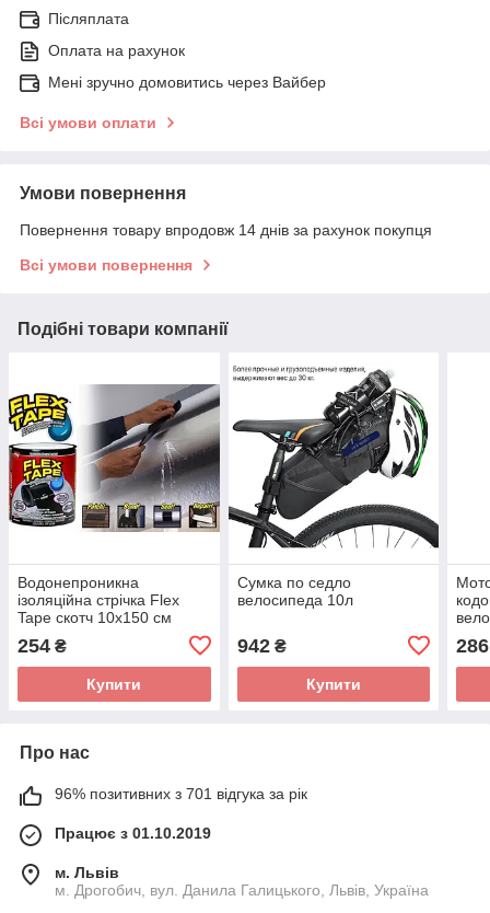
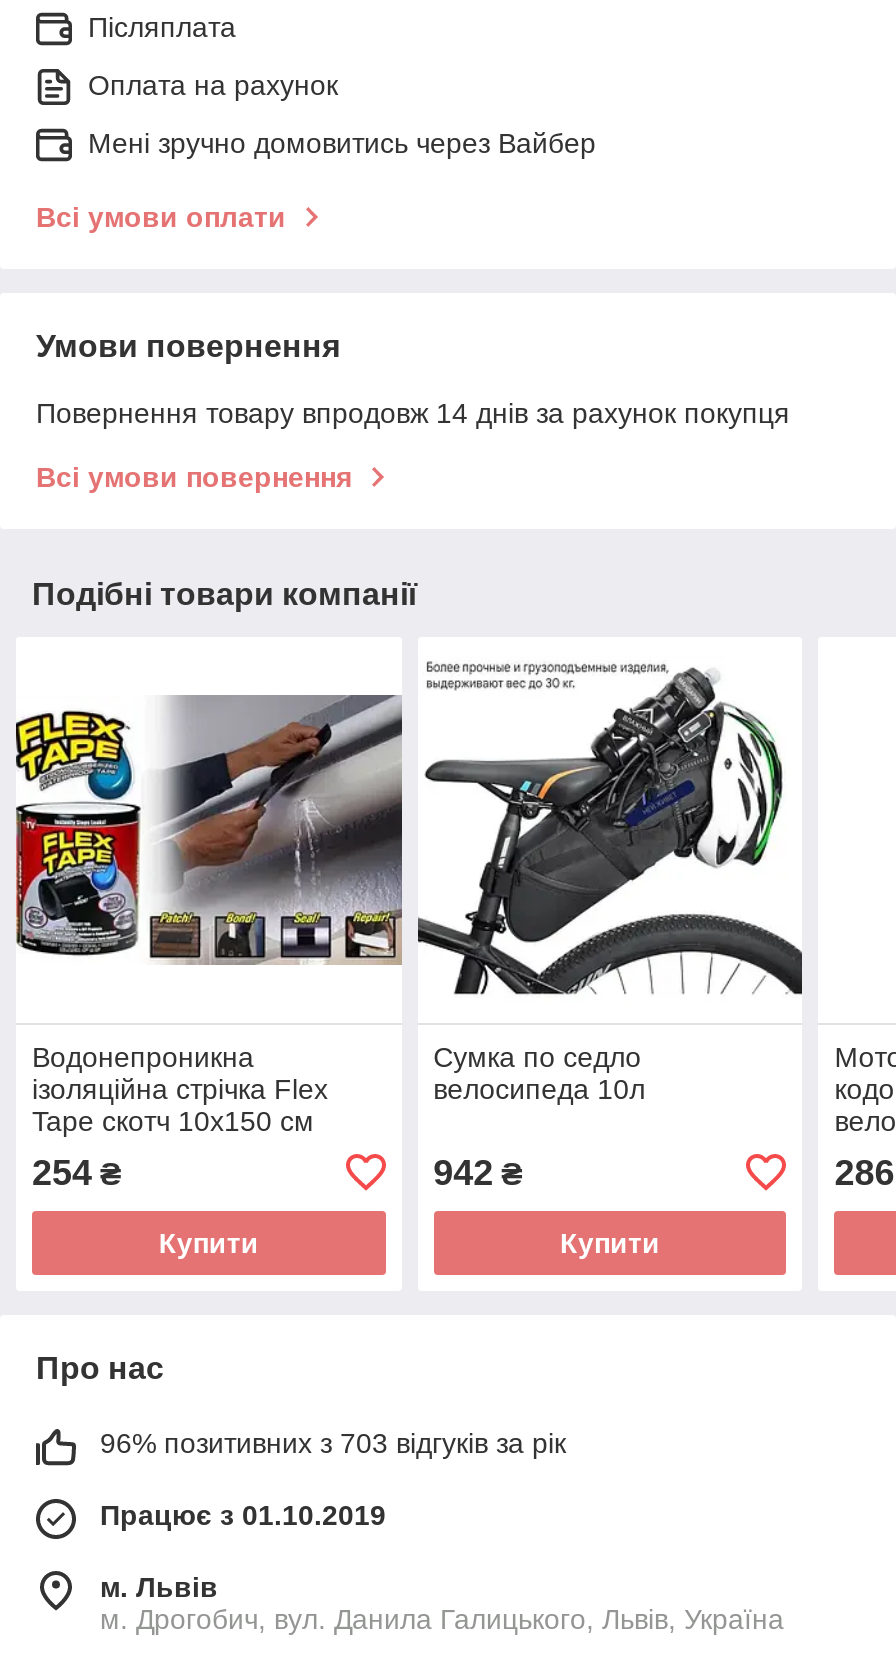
- 96% позитивних з 701 відгука за рік
+ 96% позитивних з 703 відгуків за рік
